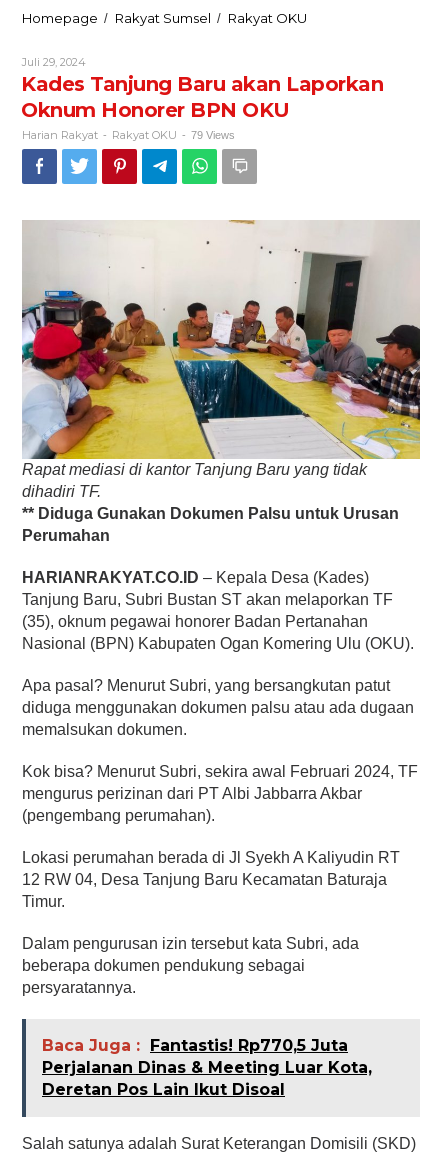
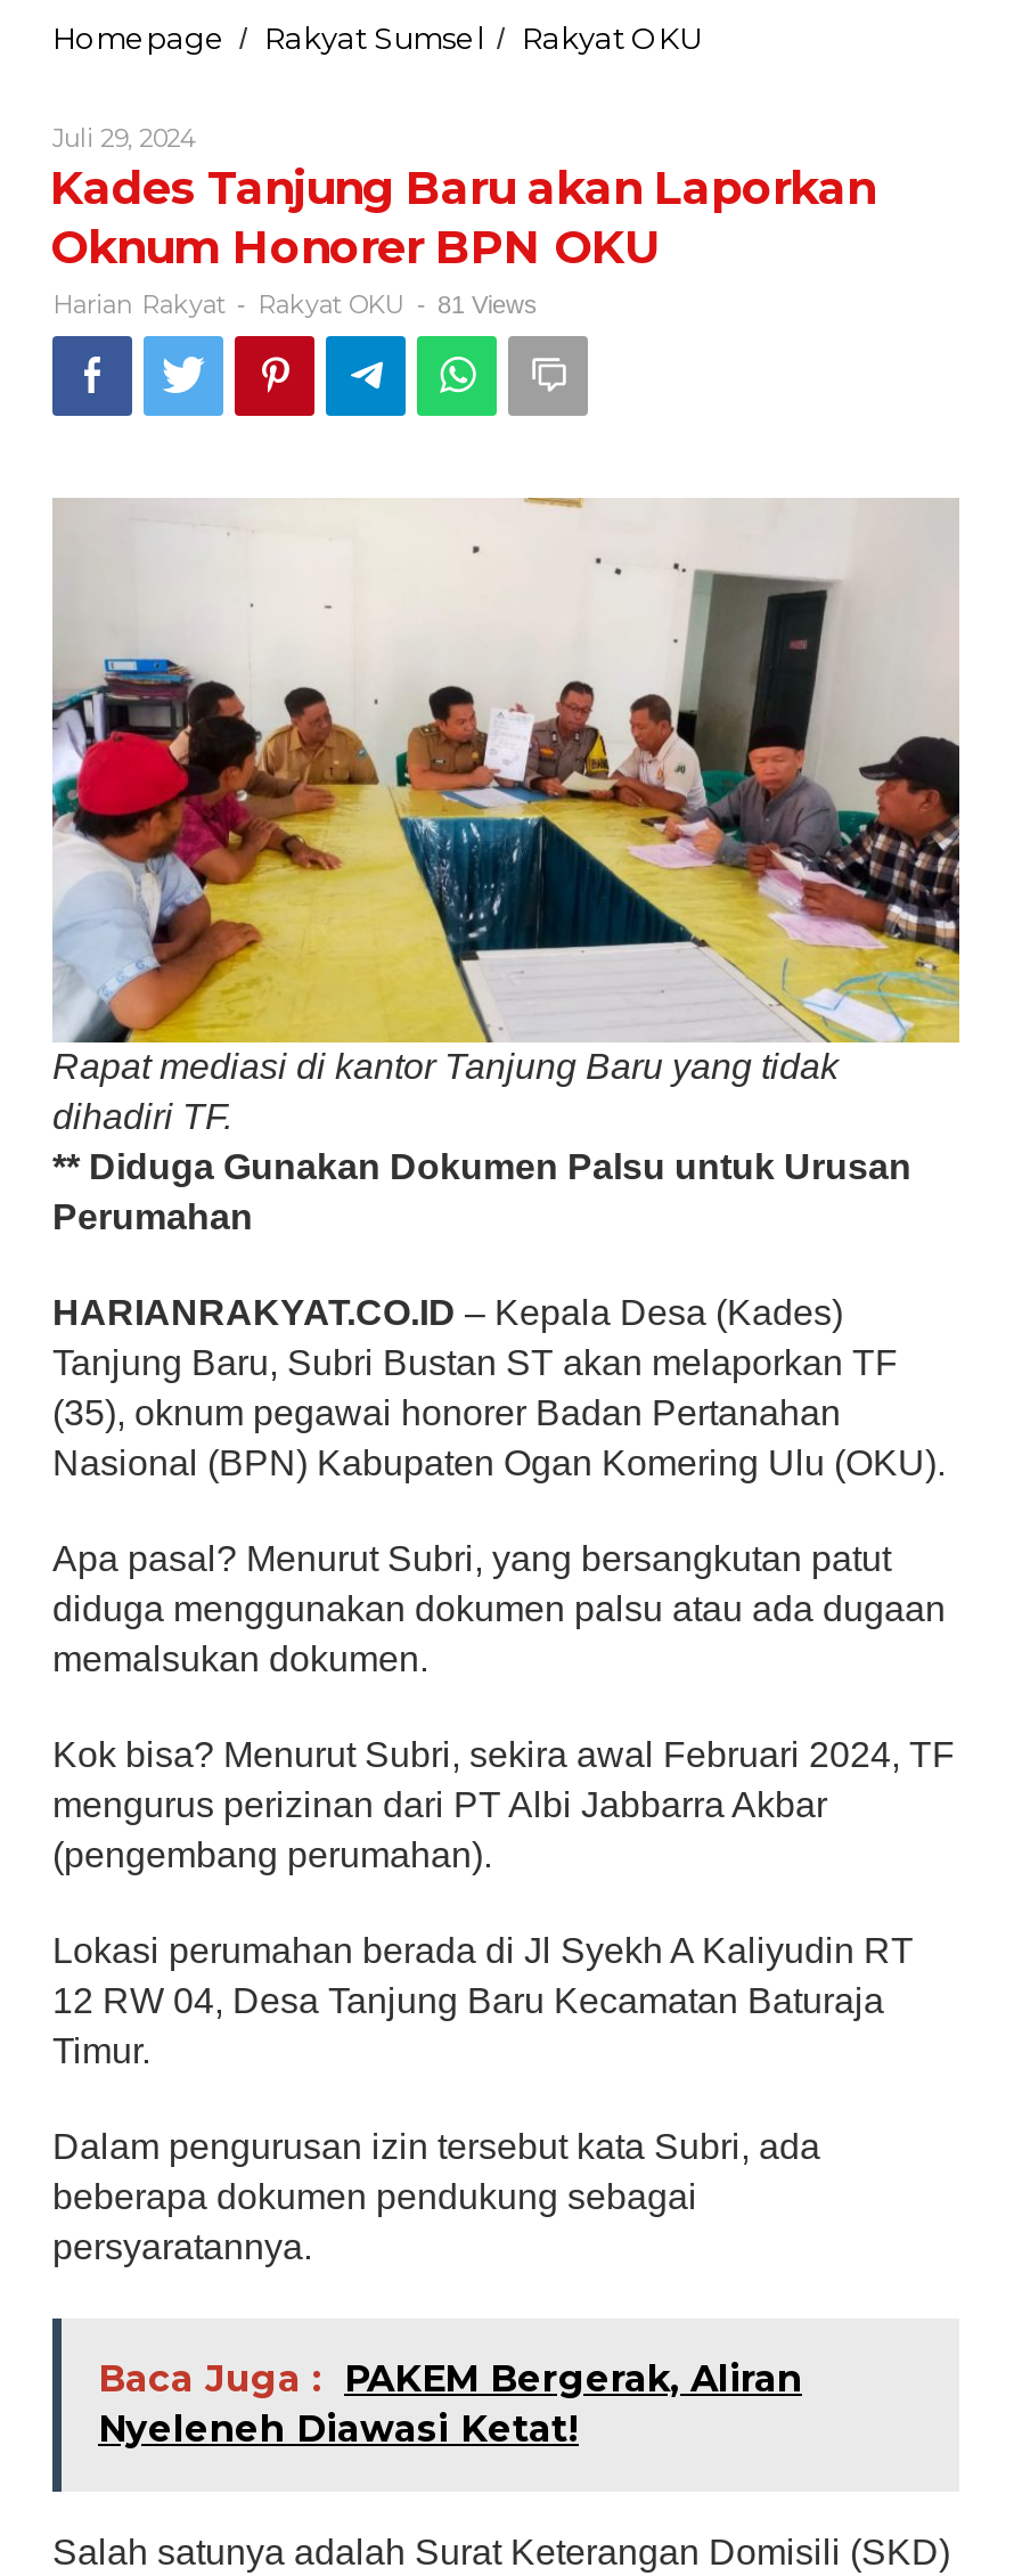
- Harian Rakyat - Rakyat OKU - 79 Views
+ Harian Rakyat - Rakyat OKU - 81 Views

- Baca Juga : Fantastis! Rp770,5 Juta
- Perjalanan Dinas & Meeting Luar Kota,
- Deretan Pos Lain Ikut Disoal
+ Baca Juga : PAKEM Bergerak, Aliran
+ Nyeleneh Diawasi Ketat!
